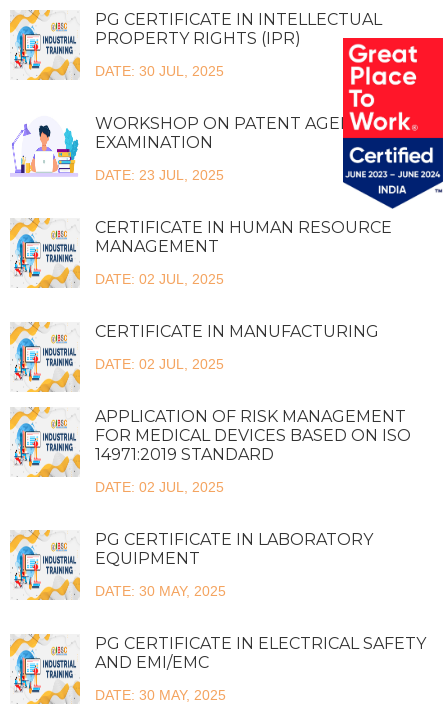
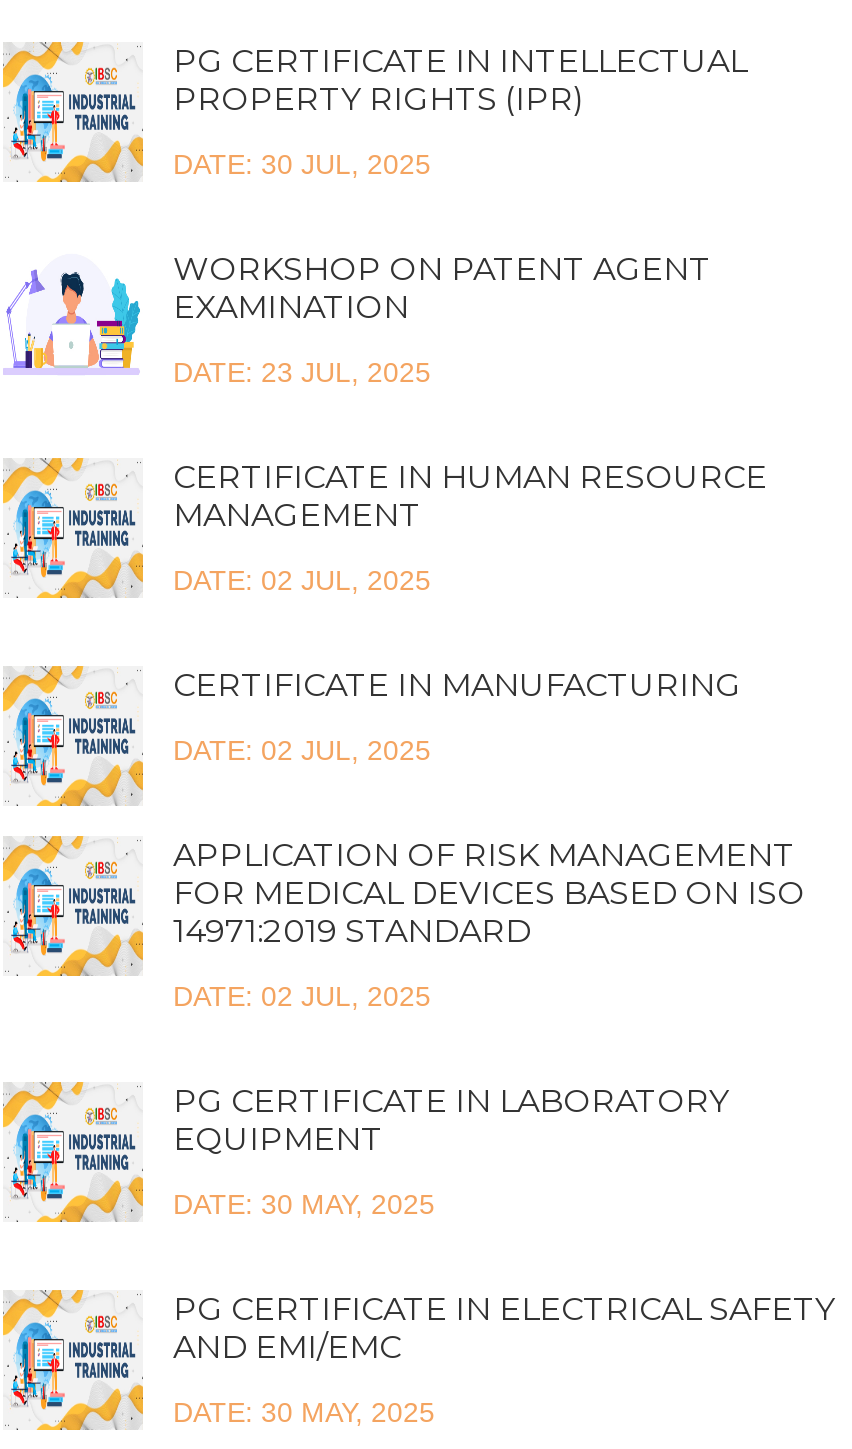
- [image]
